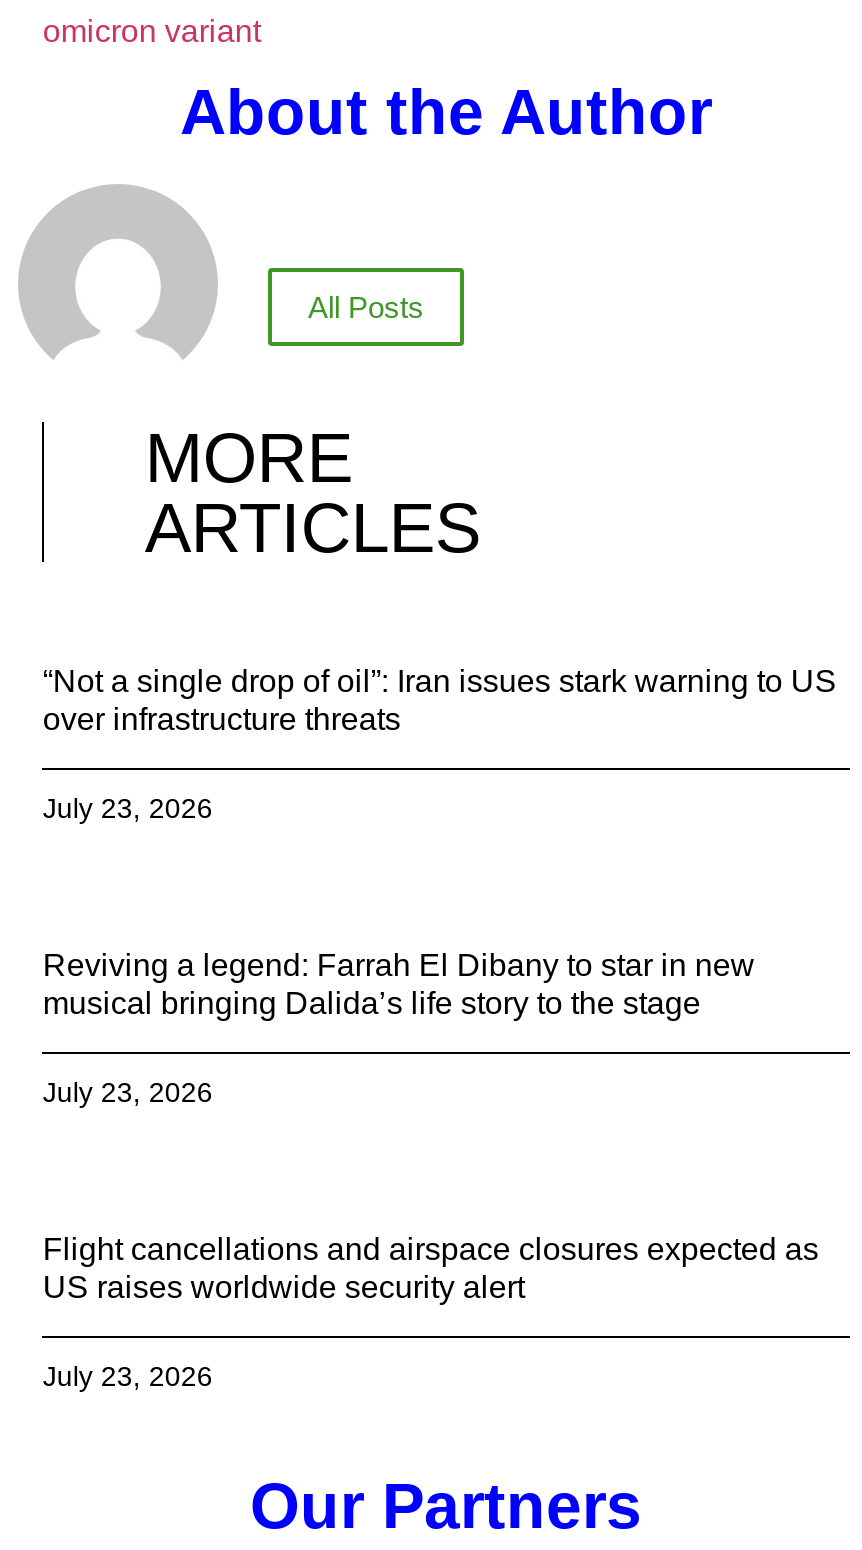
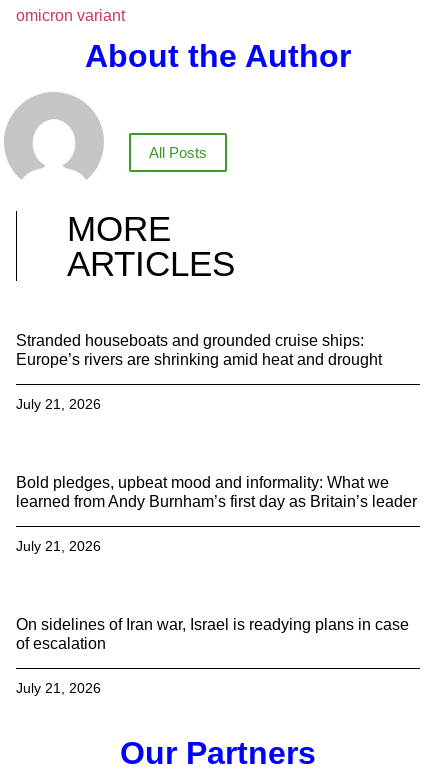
- “Not a single drop of oil”: Iran issues stark warning to US
- over infrastructure threats
+ Stranded houseboats and grounded cruise ships:
+ Europe’s rivers are shrinking amid heat and drought

- July 23, 2026
+ July 21, 2026

- Reviving a legend: Farrah El Dibany to star in new
- musical bringing Dalida’s life story to the stage
+ Bold pledges, upbeat mood and informality: What we
+ learned from Andy Burnham’s first day as Britain’s leader

- July 23, 2026
+ July 21, 2026

- Flight cancellations and airspace closures expected as
- US raises worldwide security alert
+ On sidelines of Iran war, Israel is readying plans in case
+ of escalation

- July 23, 2026
+ July 21, 2026
